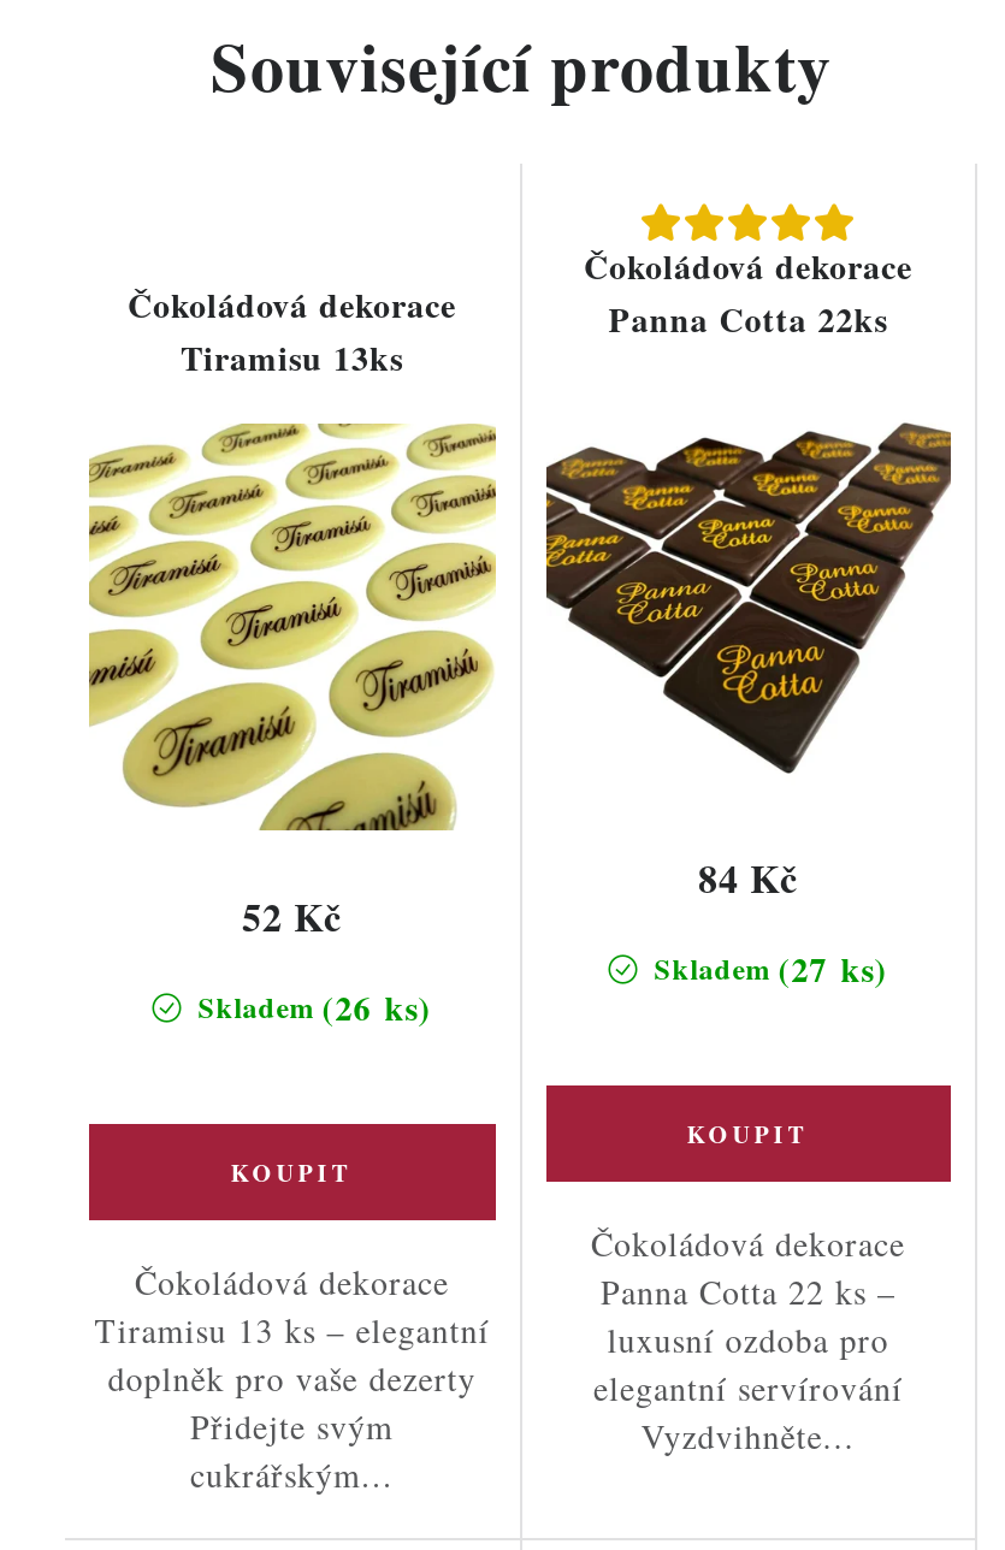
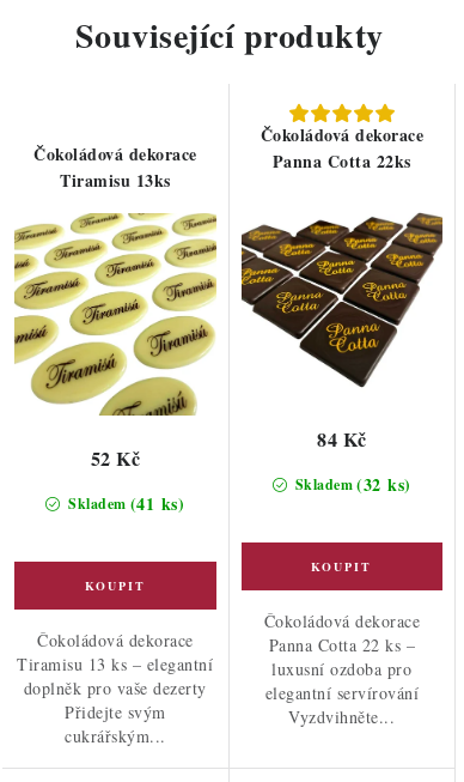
- Skladem (27 ks)
+ Skladem (32 ks)

- Skladem (26 ks)
+ Skladem (41 ks)
